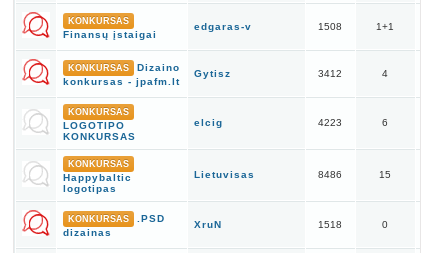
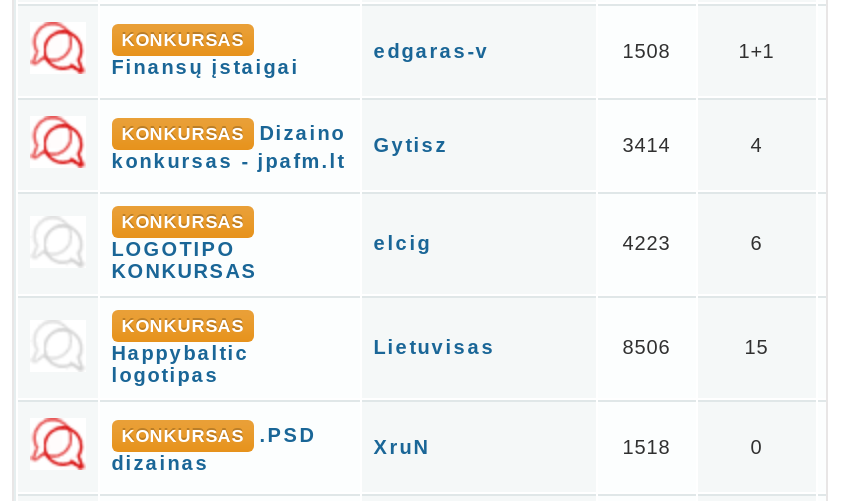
- 3412
+ 3414

- 8486
+ 8506
